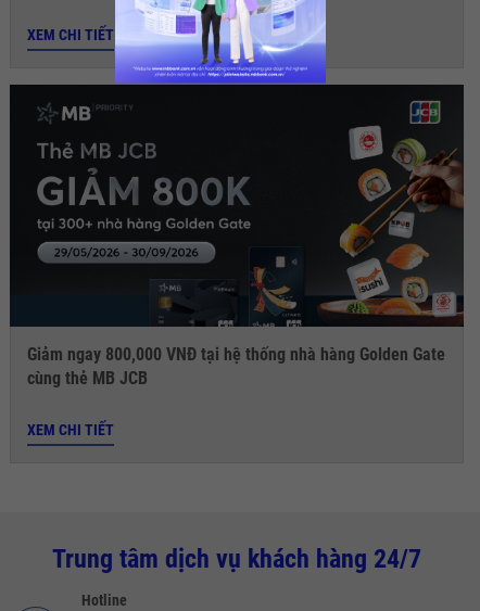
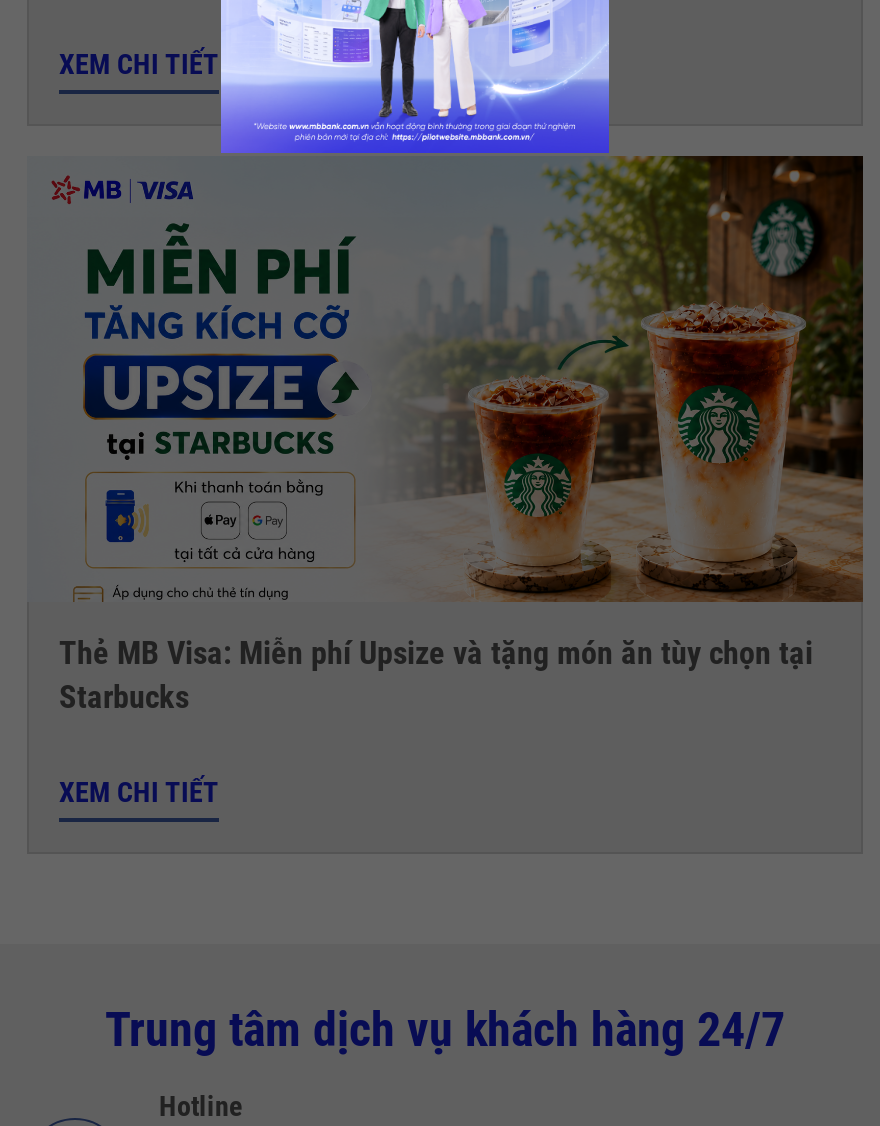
- [image]
- Giảm ngay 800,000 VNĐ tại hệ thống nhà hàng Golden Gate
- cùng thẻ MB JCB
+ [image]
+ Thẻ MB Visa: Miễn phí Upsize và tặng món ăn tùy chọn tại
+ Starbucks
